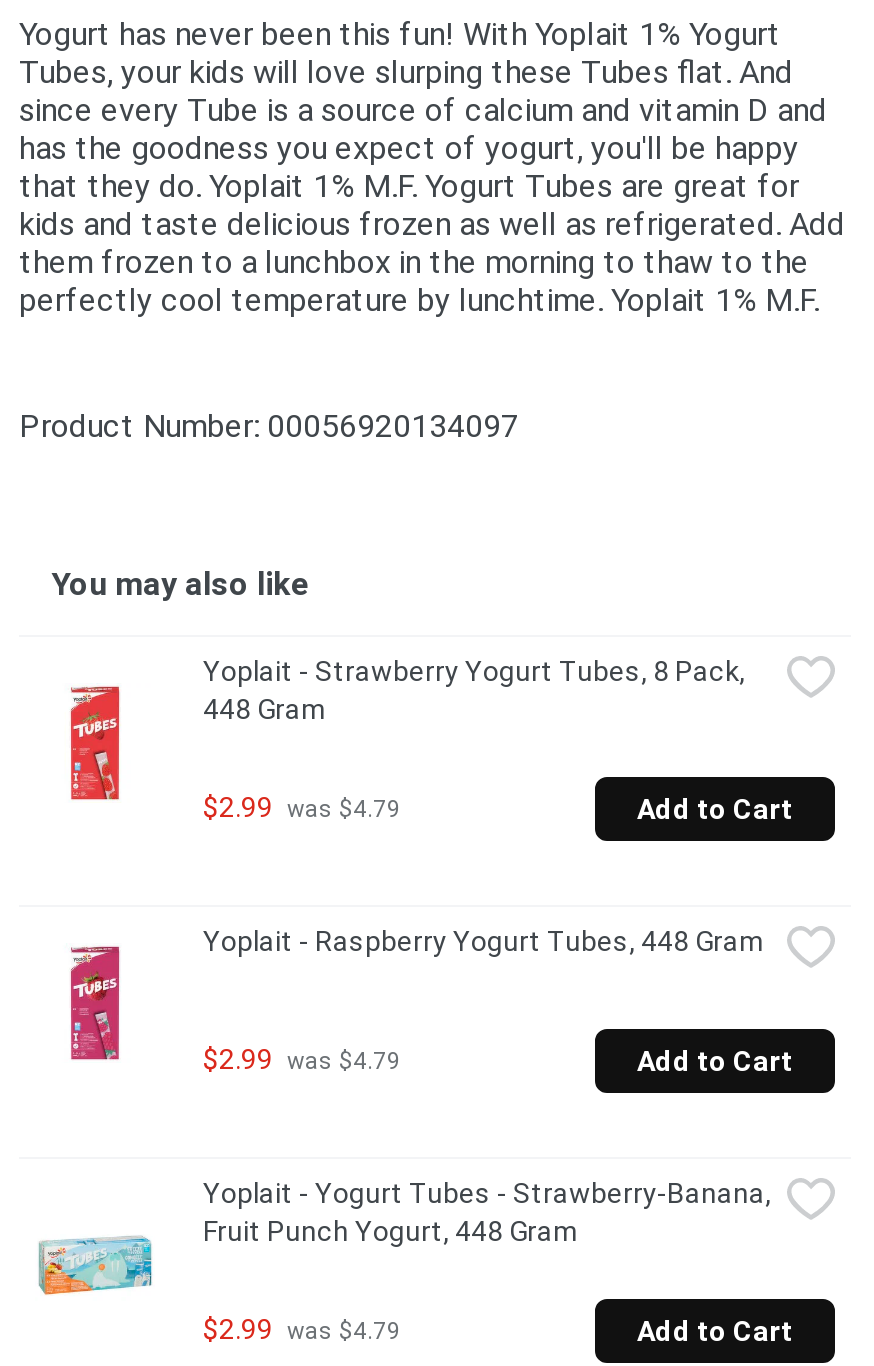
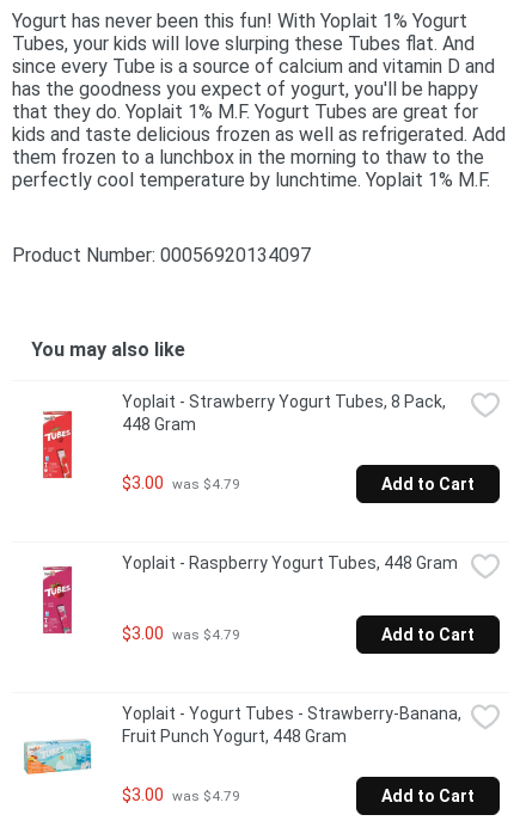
- $2.99 was $4.79
+ $3.00 was $4.79

- $2.99 was $4.79
+ $3.00 was $4.79

- $2.99 was $4.79
+ $3.00 was $4.79
